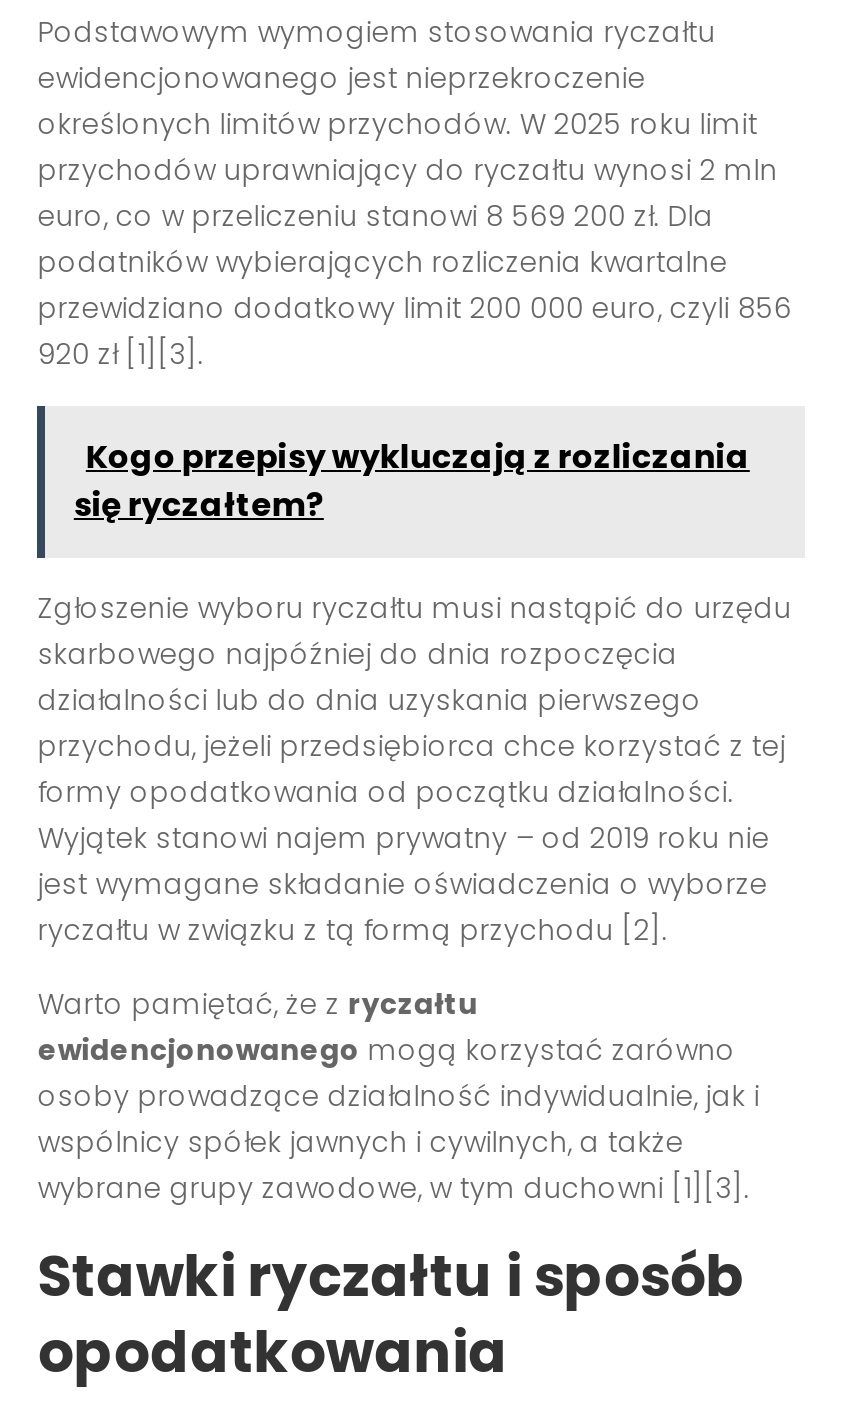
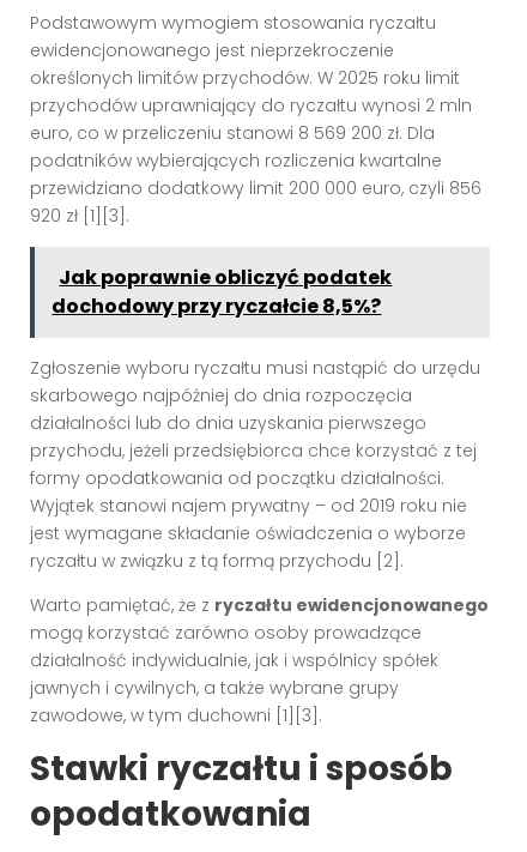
- Kogo przepisy wykluczają z rozliczania
- się ryczałtem?
+ Jak poprawnie obliczyć podatek
+ dochodowy przy ryczałcie 8,5%?
